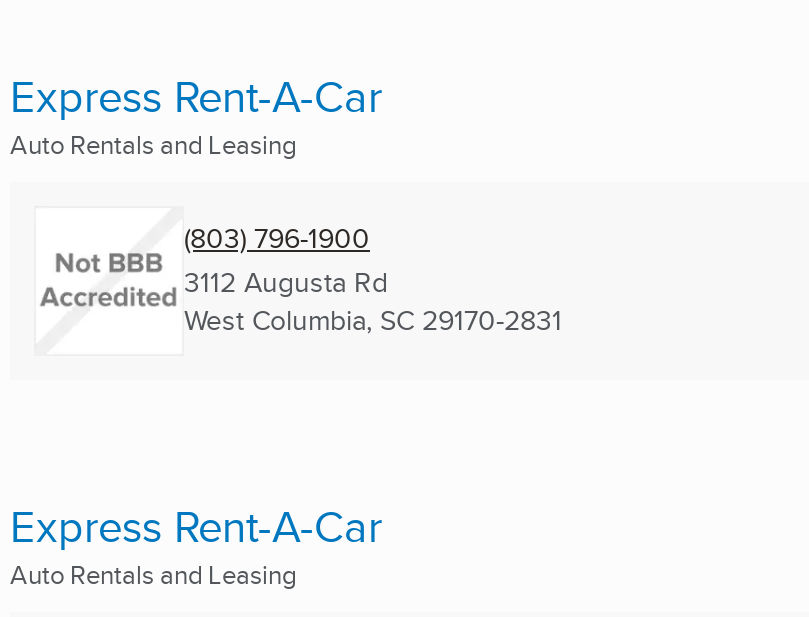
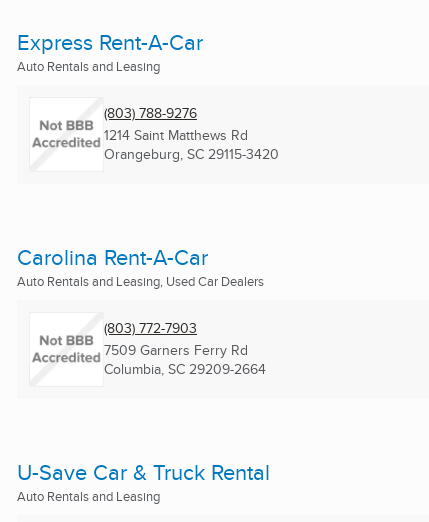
- (803) 796-1900
- 3112 Augusta Rd
- West Columbia, SC 29170-2831
- Express Rent-A-Car
+ (803) 788-9276
+ 1214 Saint Matthews Rd
+ Orangeburg, SC 29115-3420
+ Carolina Rent-A-Car
+ Auto Rentals and Leasing, Used Car Dealers
+ (803) 772-7903
+ 7509 Garners Ferry Rd
+ Columbia, SC 29209-2664
+ U-Save Car & Truck Rental
